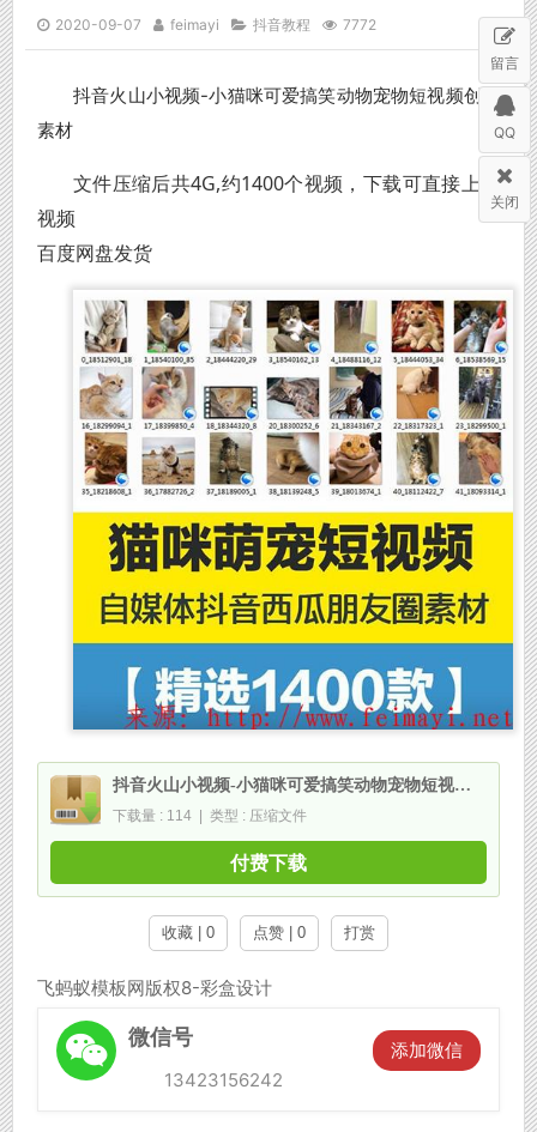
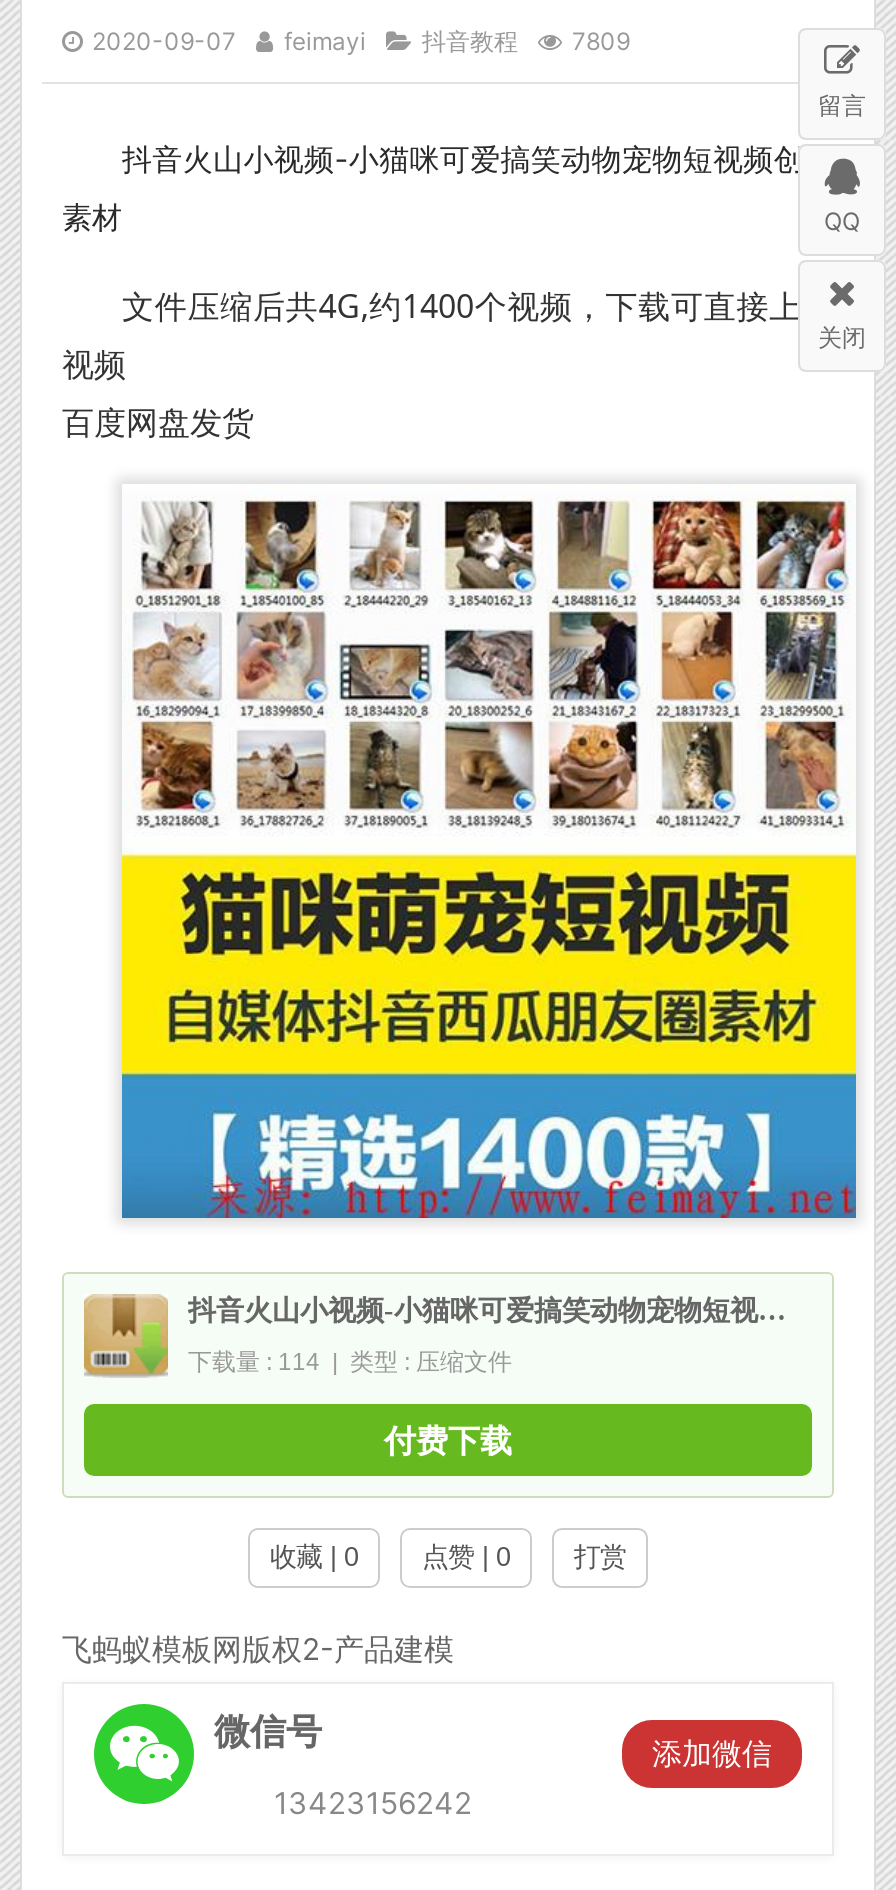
- 2020-09-07 feimayi 抖音教程 7772
+ 2020-09-07 feimayi 抖音教程 7809

- 飞蚂蚁模板网版权8-彩盒设计
+ 飞蚂蚁模板网版权2-产品建模
